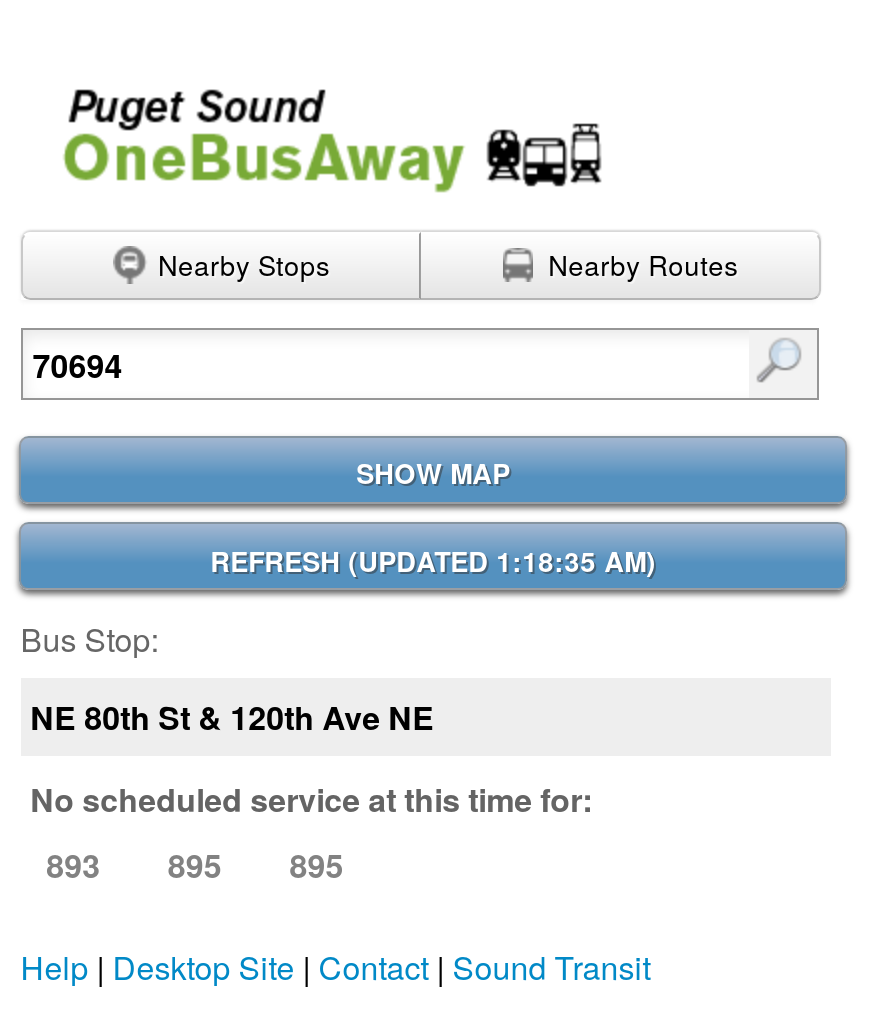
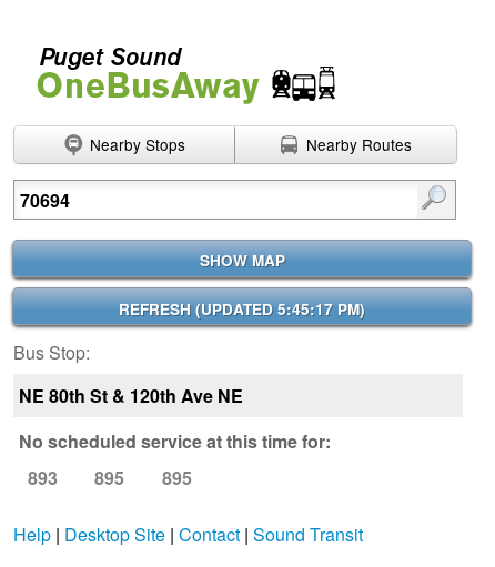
- REFRESH (UPDATED 1:18:35 AM)
+ REFRESH (UPDATED 5:45:17 PM)
